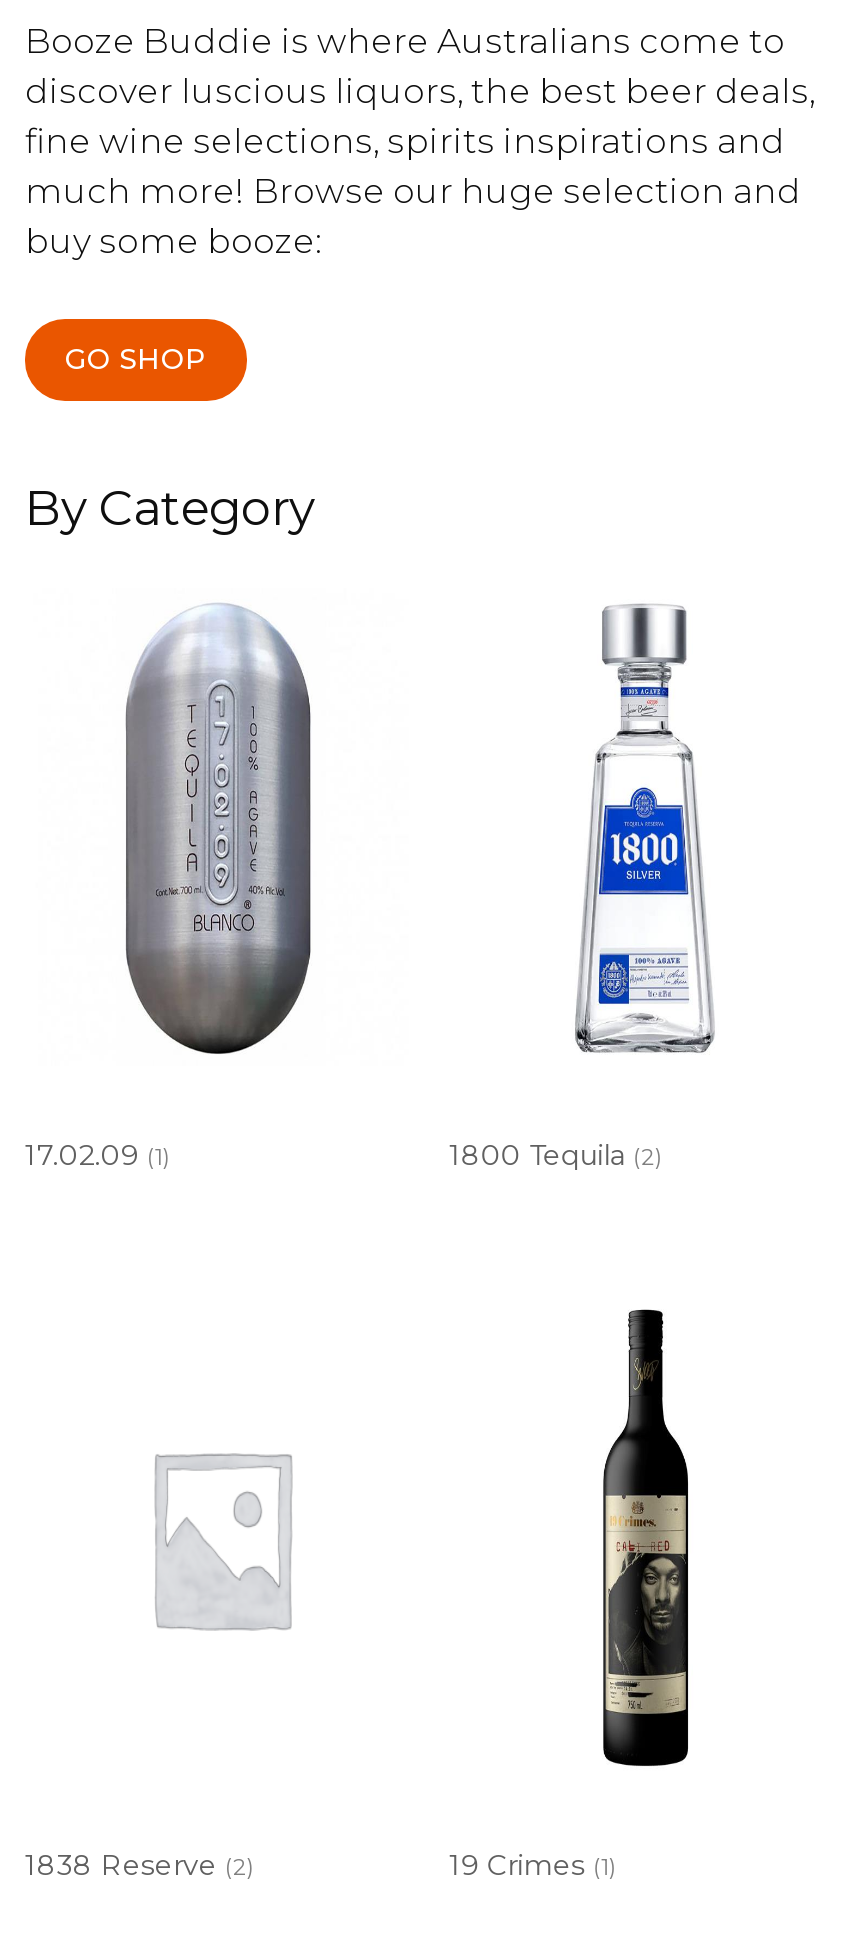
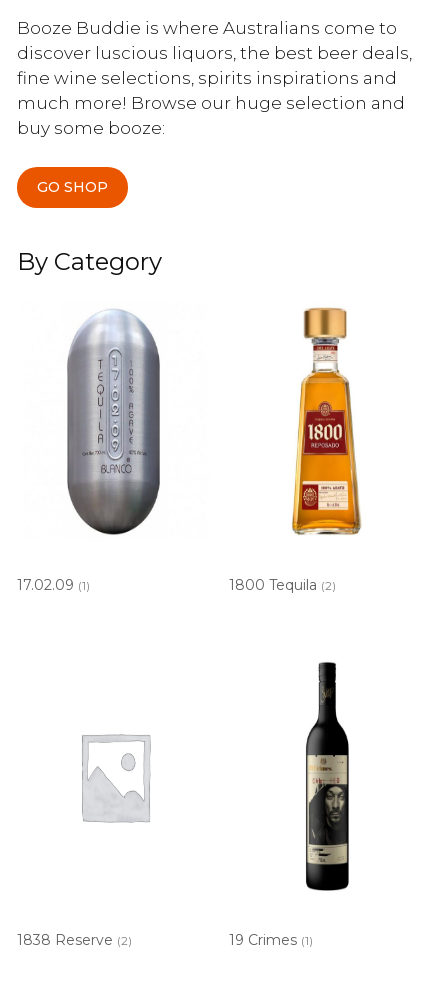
- [image]
+ [image]
